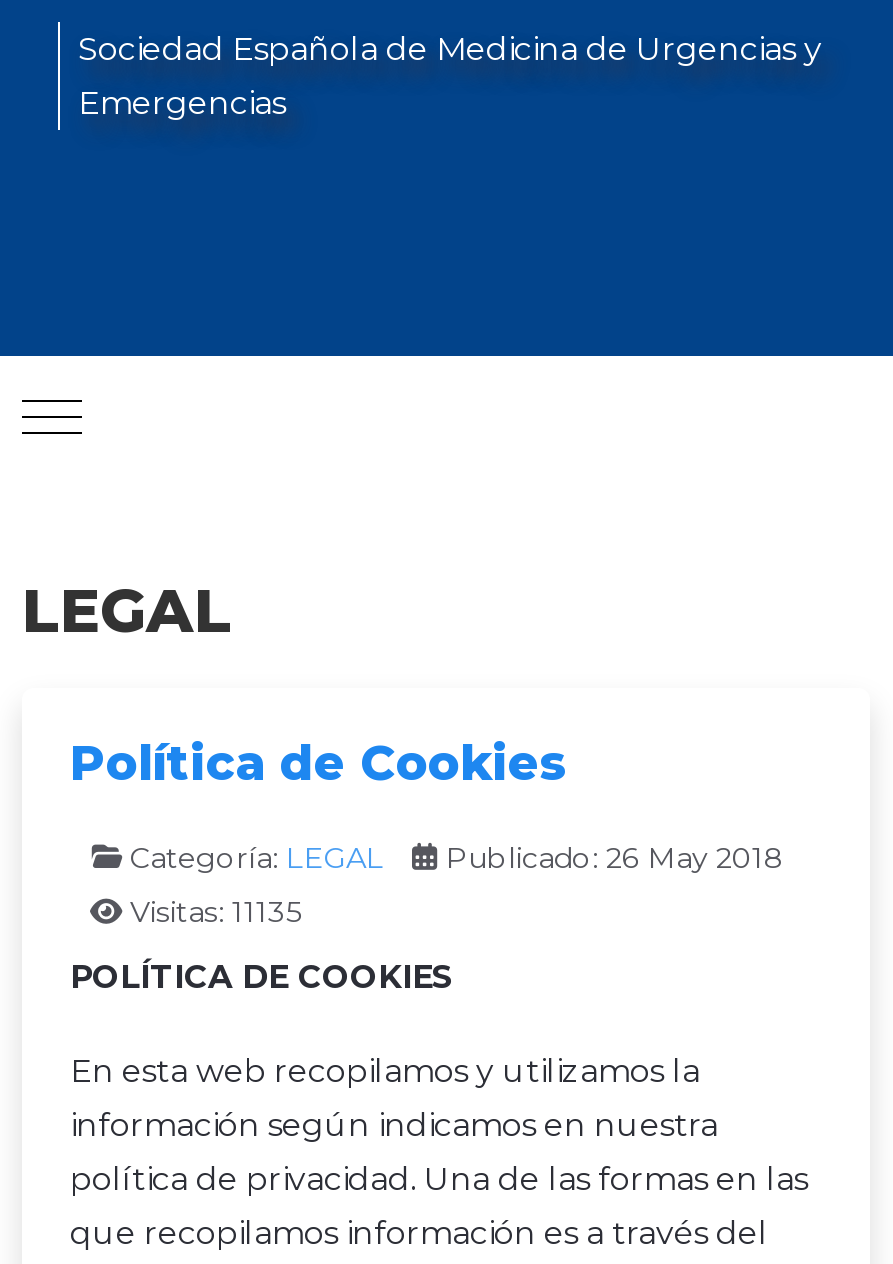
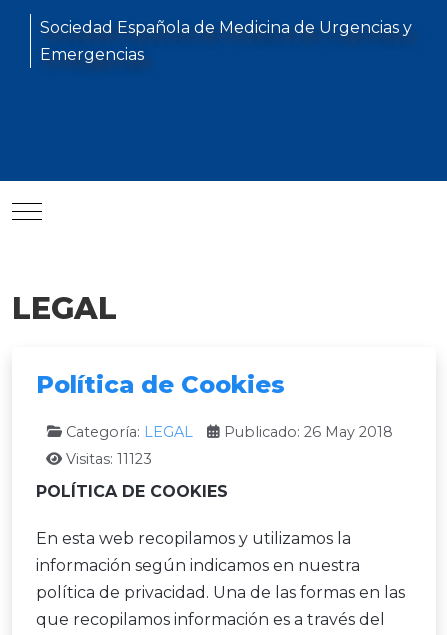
- Visitas: 11135
+ Visitas: 11123
